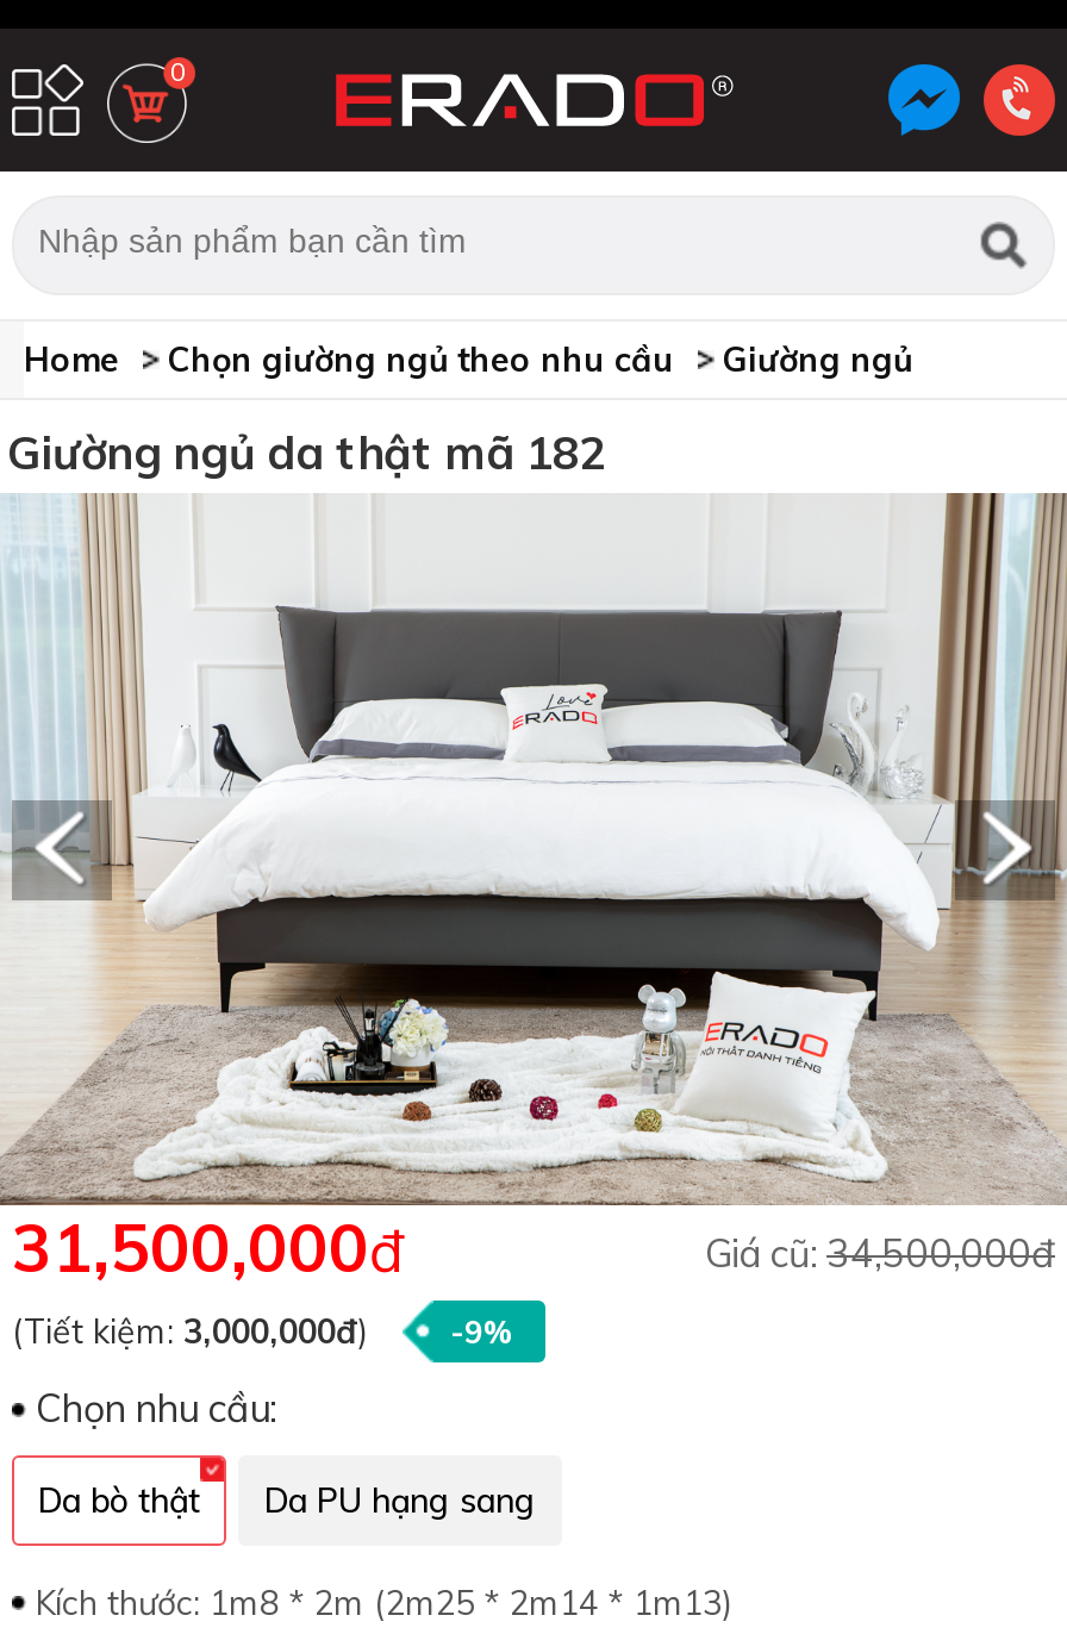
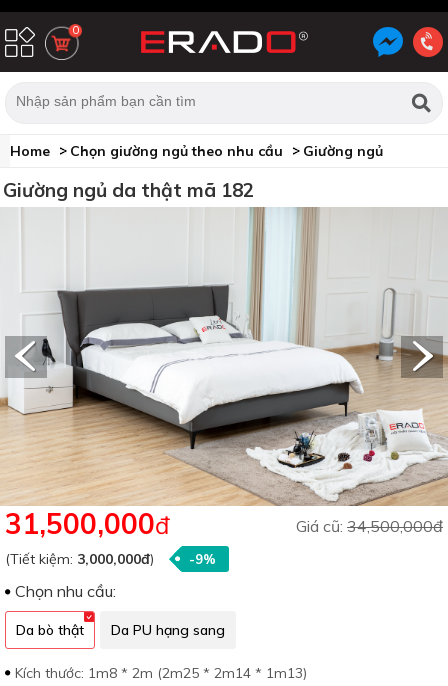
- [image]
+ [image]
